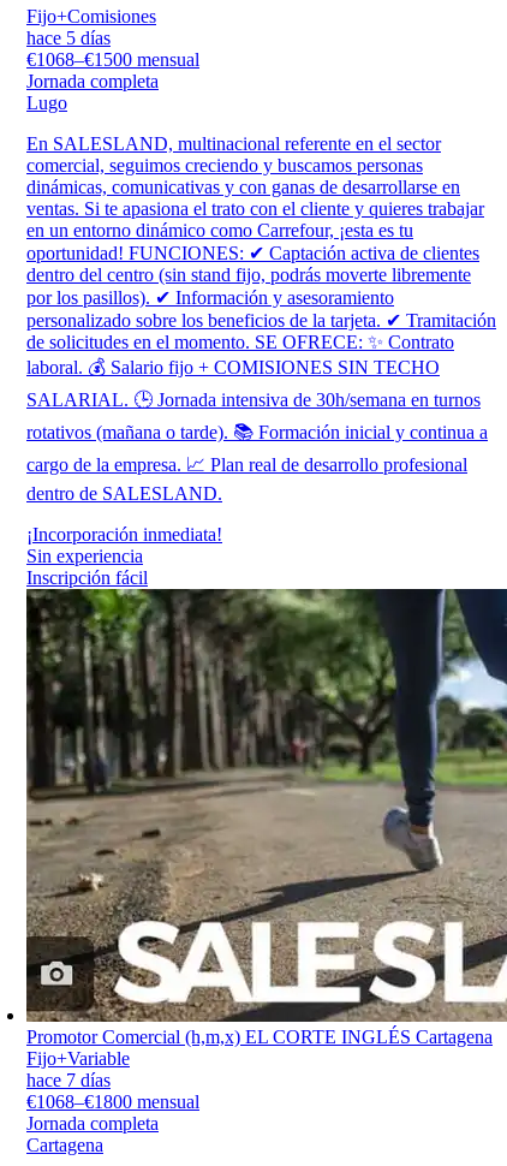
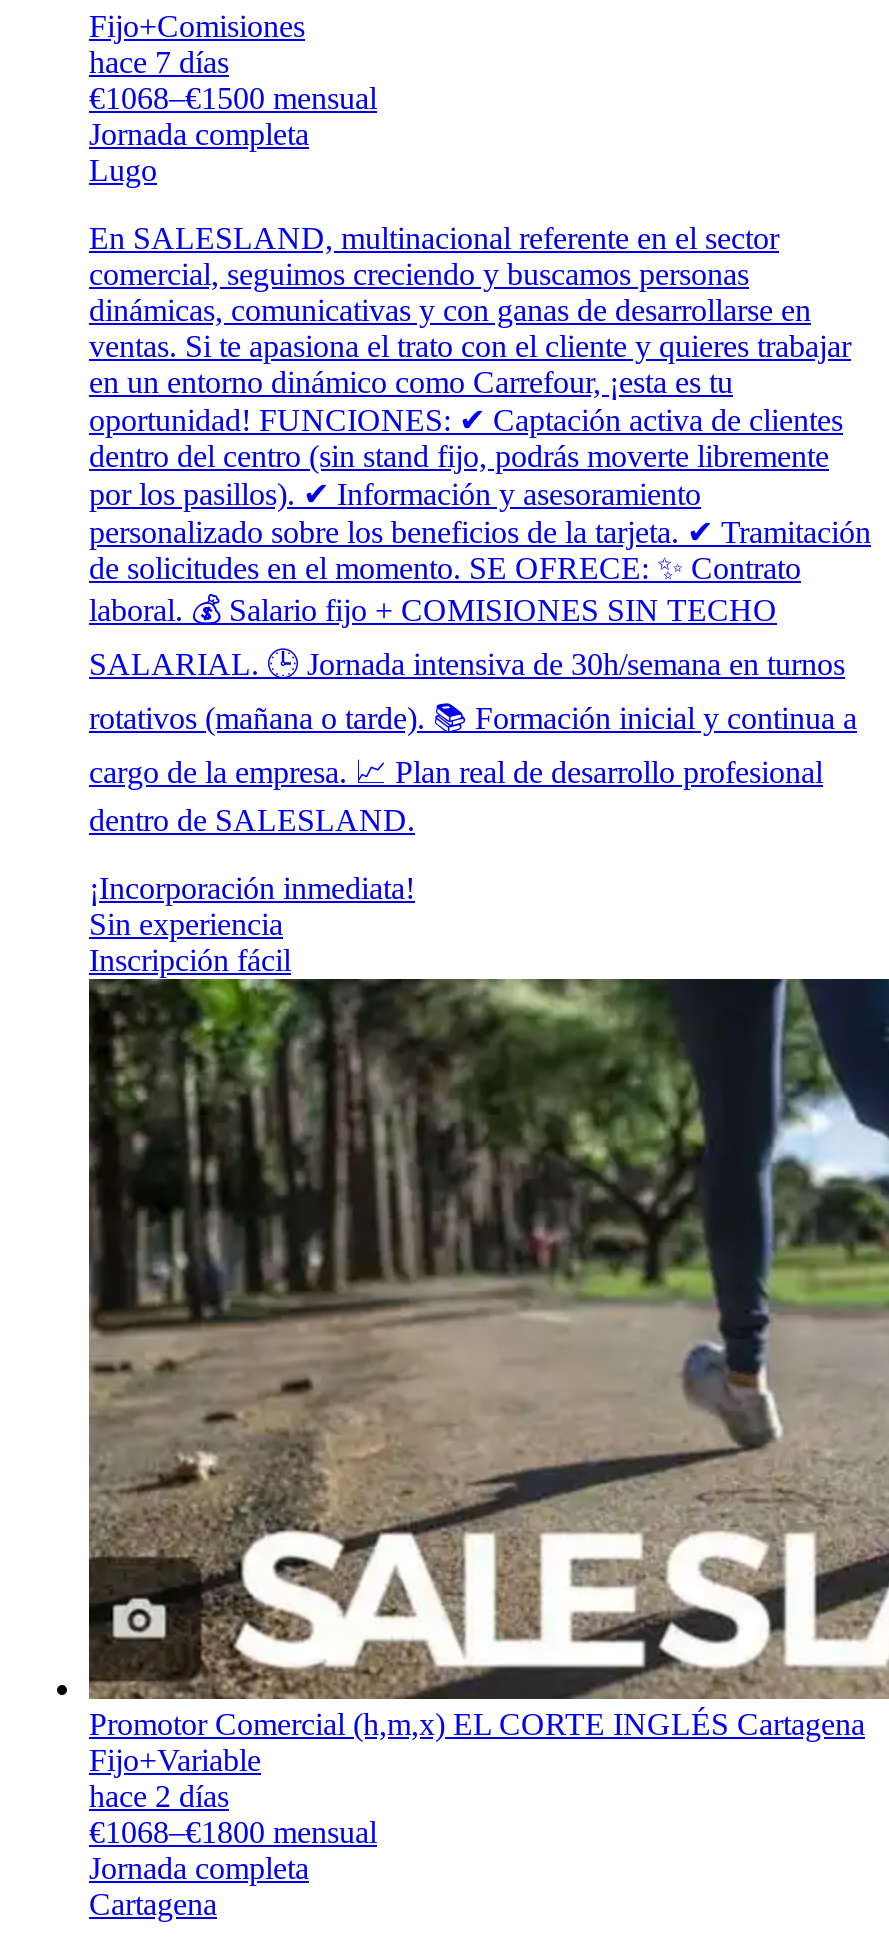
- hace 5 días
+ hace 7 días

- hace 7 días
+ hace 2 días
